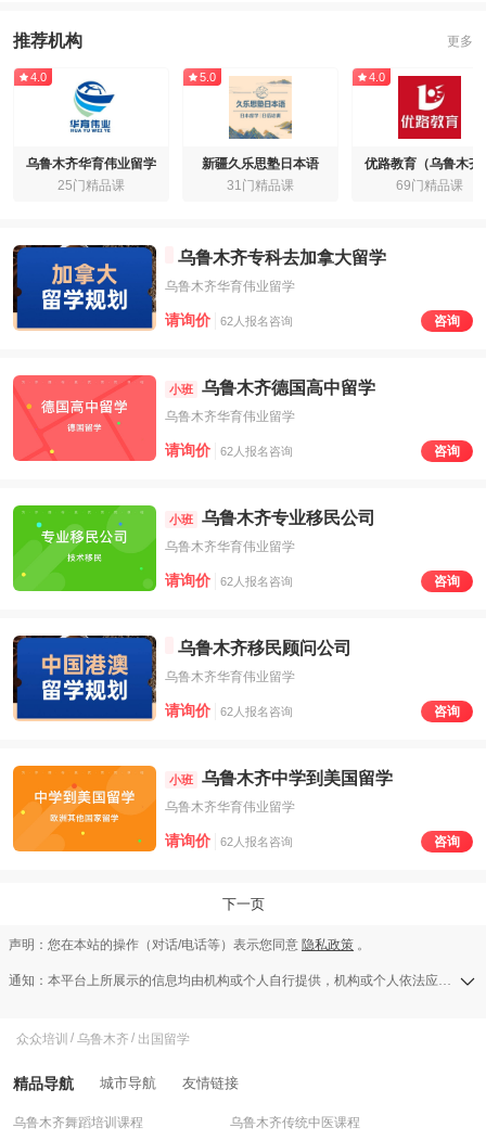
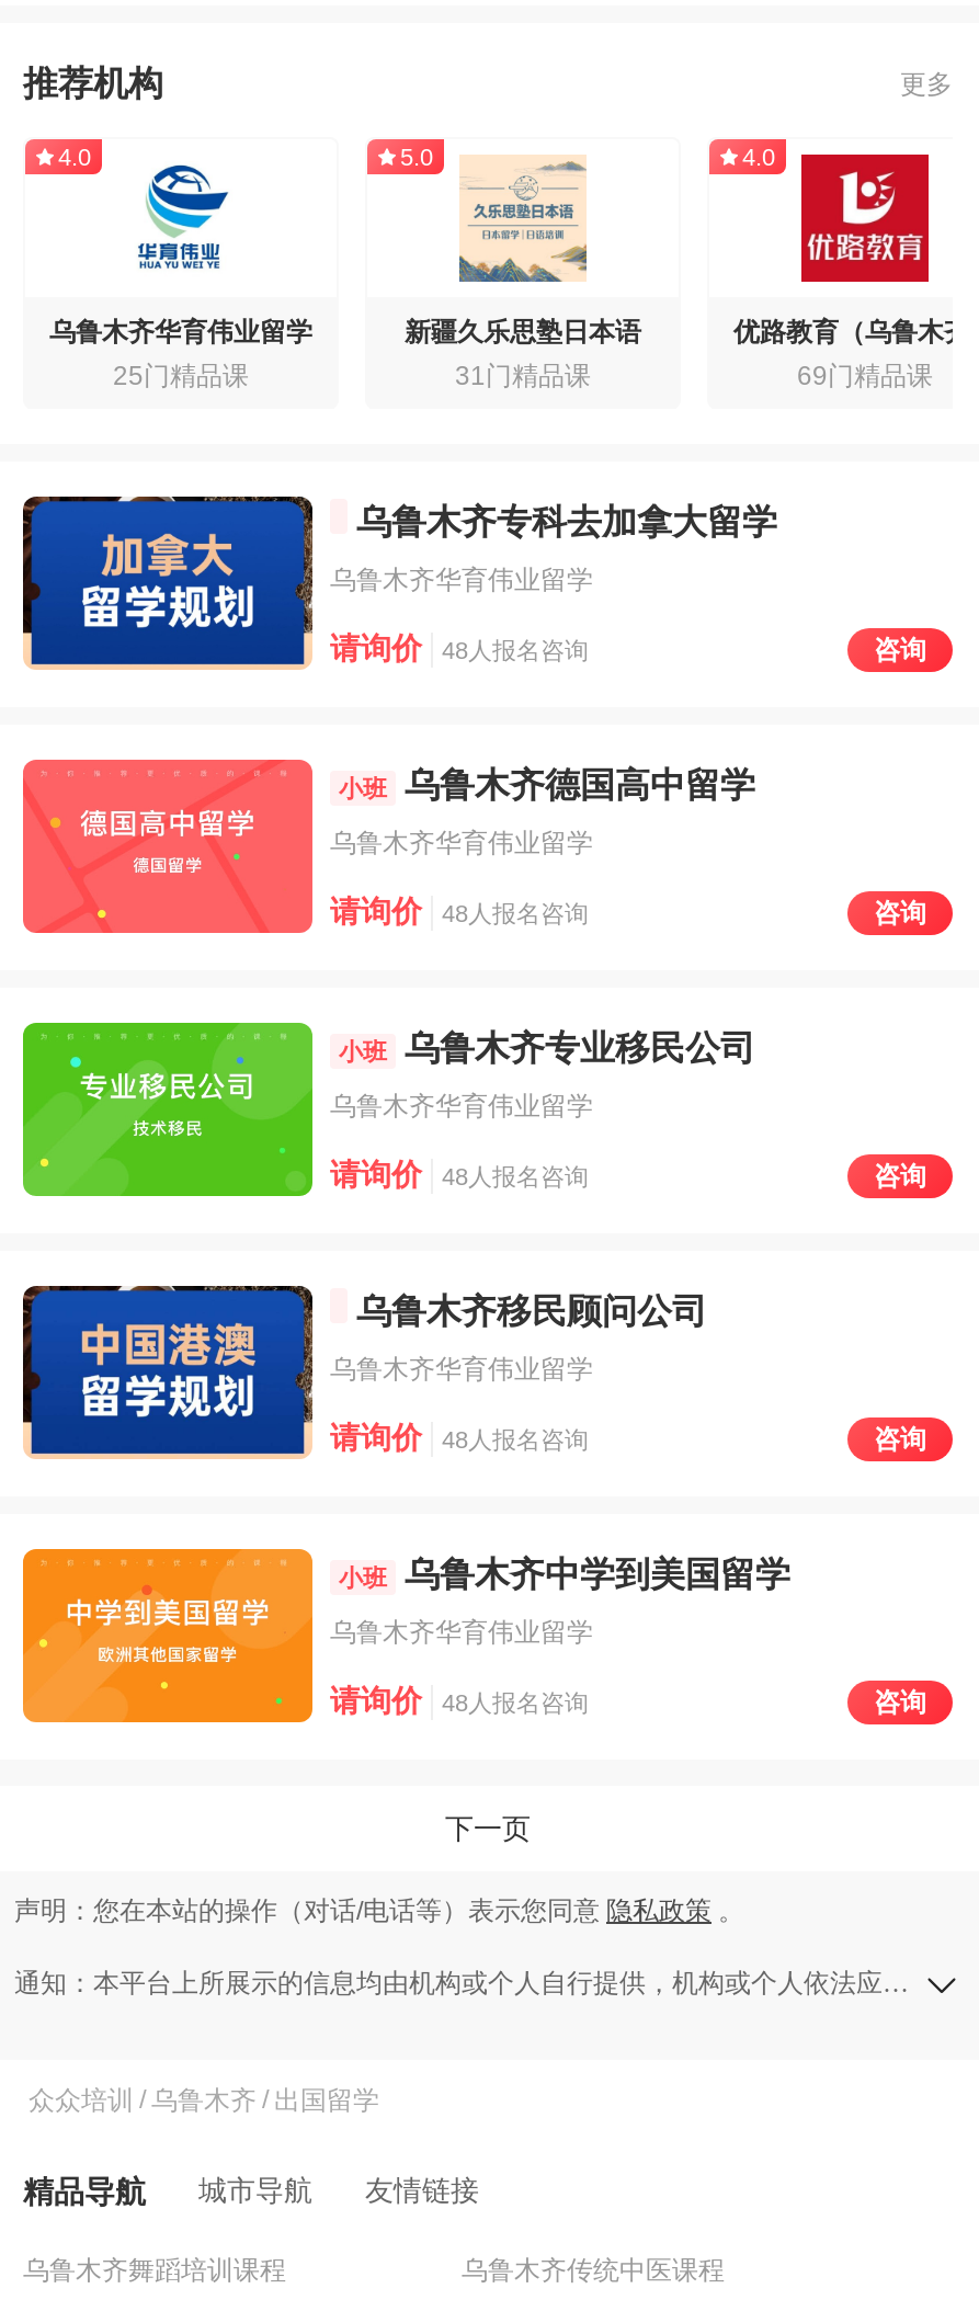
- 请询价 62人报名咨询
+ 请询价 48人报名咨询

- 请询价 62人报名咨询
+ 请询价 48人报名咨询

- 请询价 62人报名咨询
+ 请询价 48人报名咨询

- 请询价 62人报名咨询
+ 请询价 48人报名咨询

- 请询价 62人报名咨询
+ 请询价 48人报名咨询
